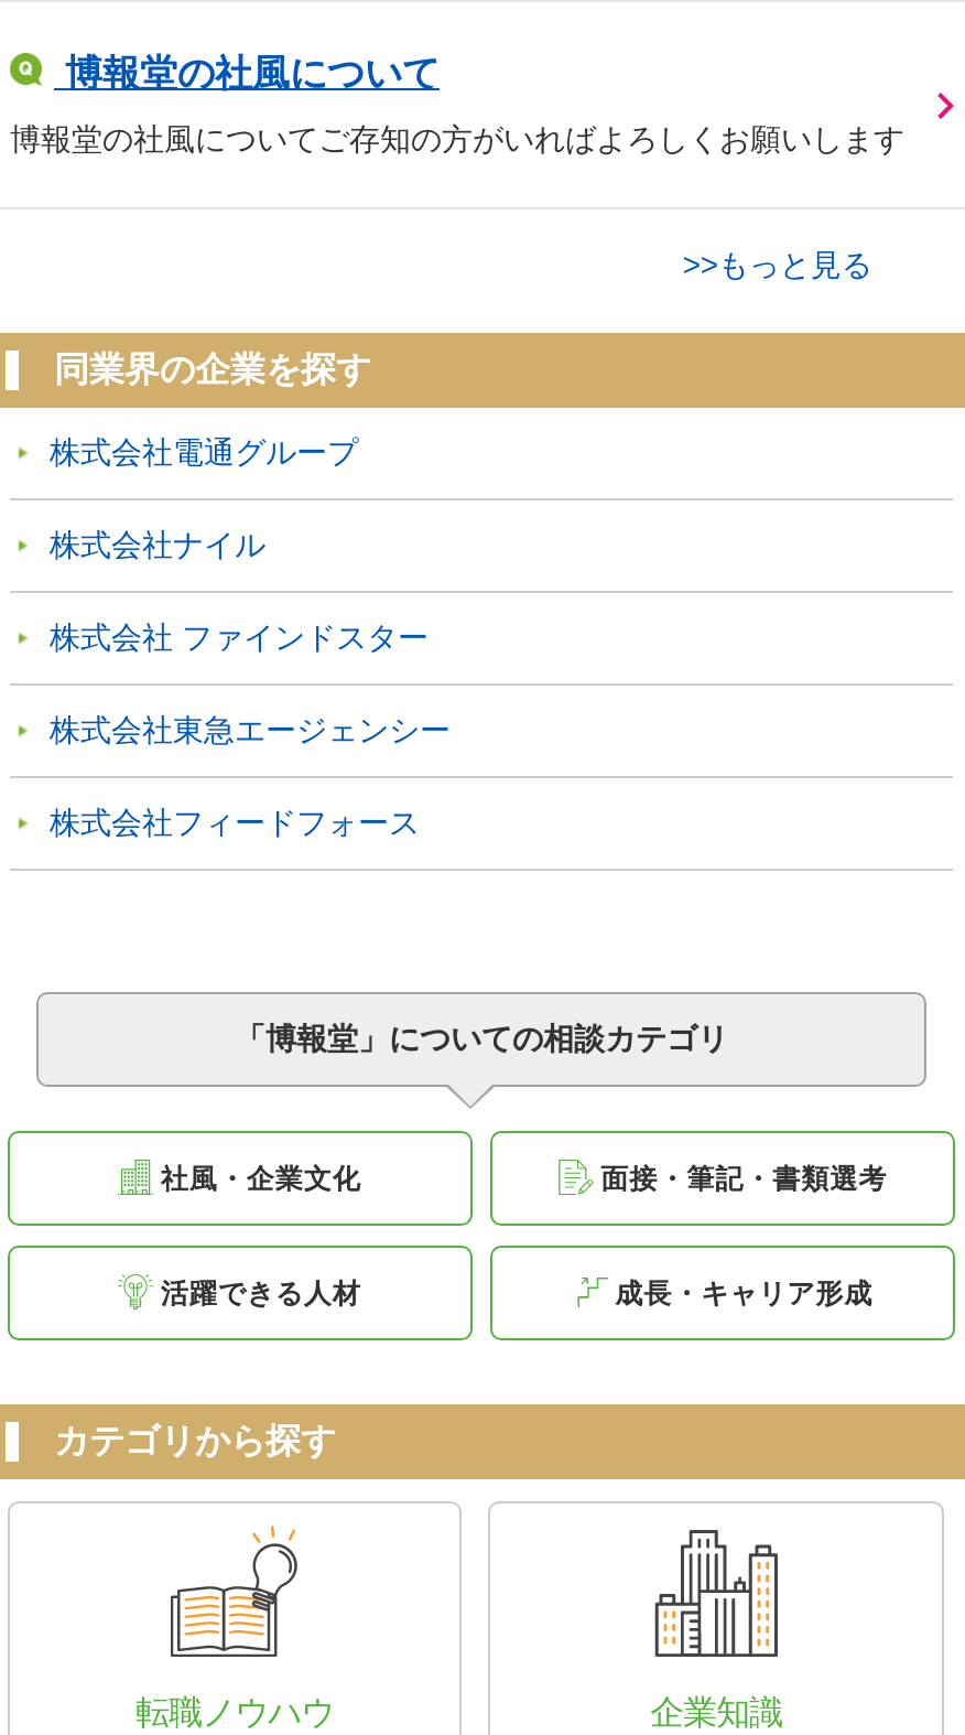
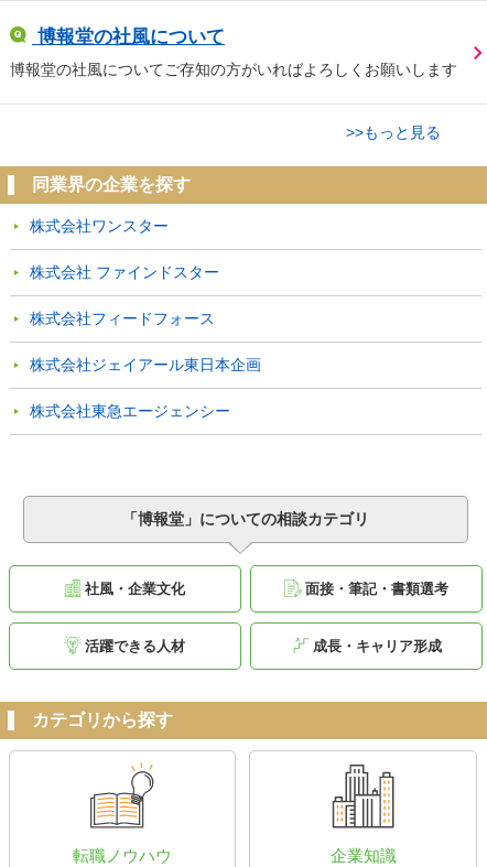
- 株式会社電通グループ
- 株式会社ナイル
+ 株式会社ワンスター

moved up: 株式会社 ファインドスター

moved down: 株式会社東急エージェンシー

moved up: 株式会社フィードフォース

+ 株式会社ジェイアール東日本企画
